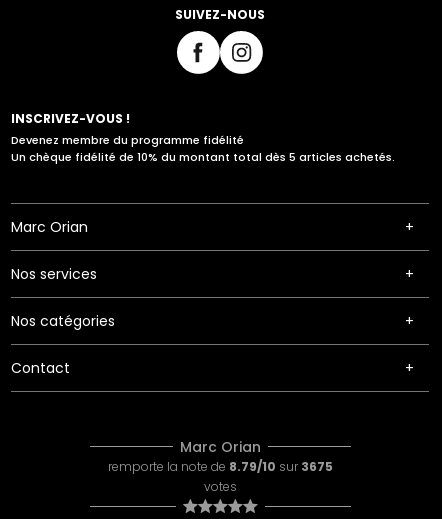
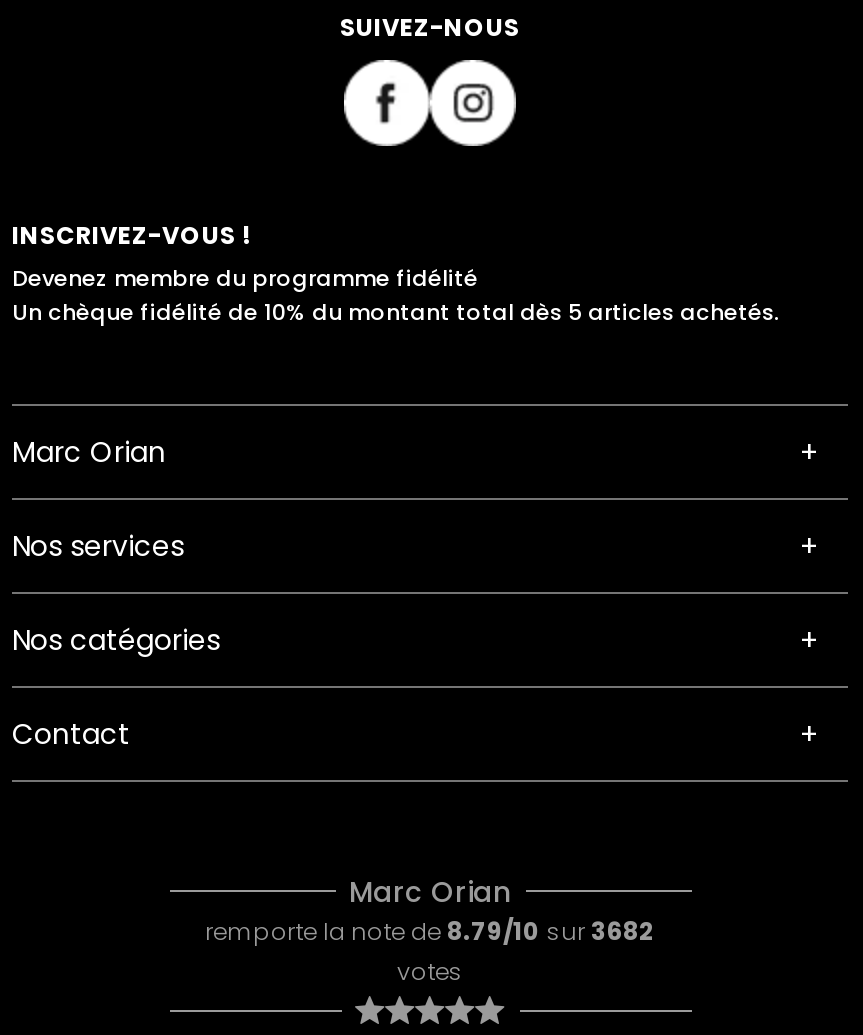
- remporte la note de 8.79/10 sur 3675
+ remporte la note de 8.79/10 sur 3682
